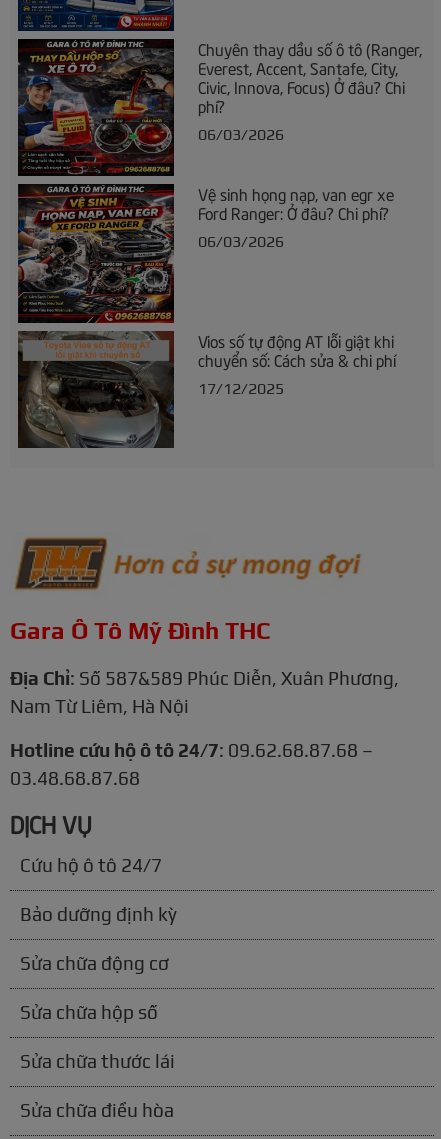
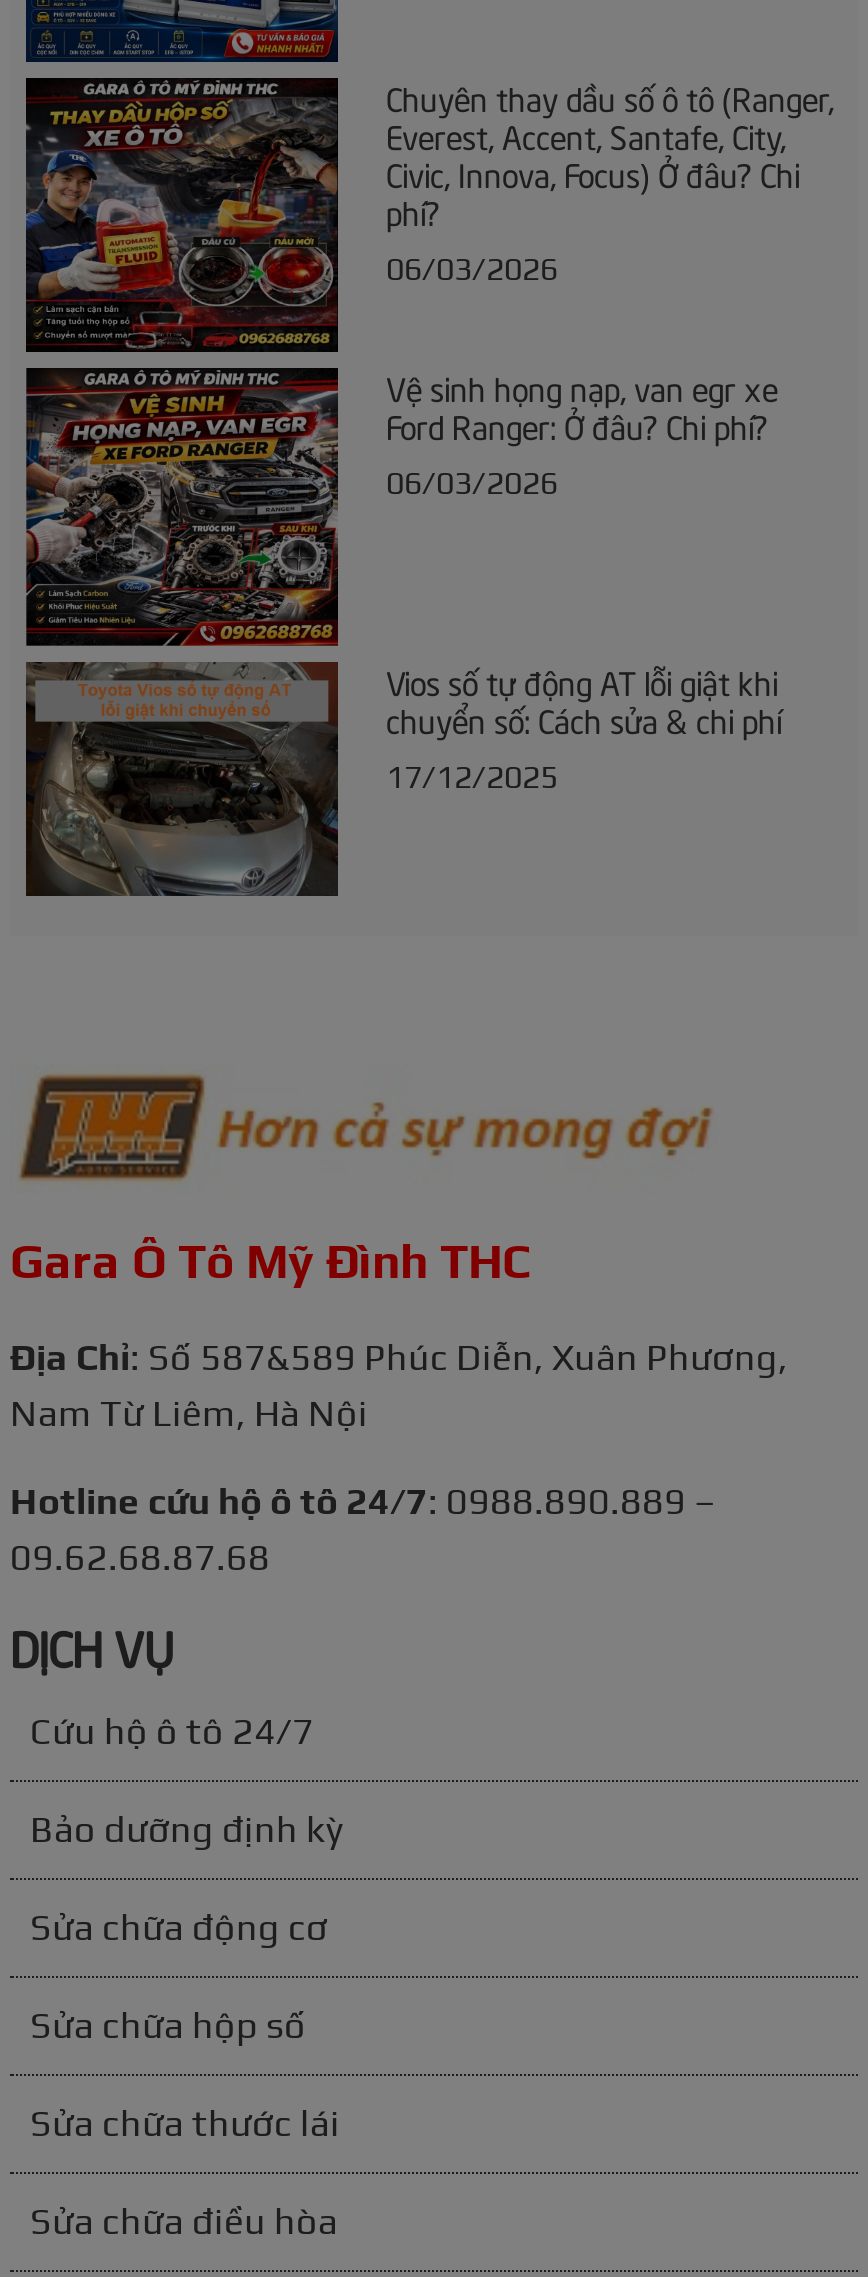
- Hotline cứu hộ ô tô 24/7: 09.62.68.87.68 –
+ Hotline cứu hộ ô tô 24/7: 0988.890.889 –

- 03.48.68.87.68
+ 09.62.68.87.68
